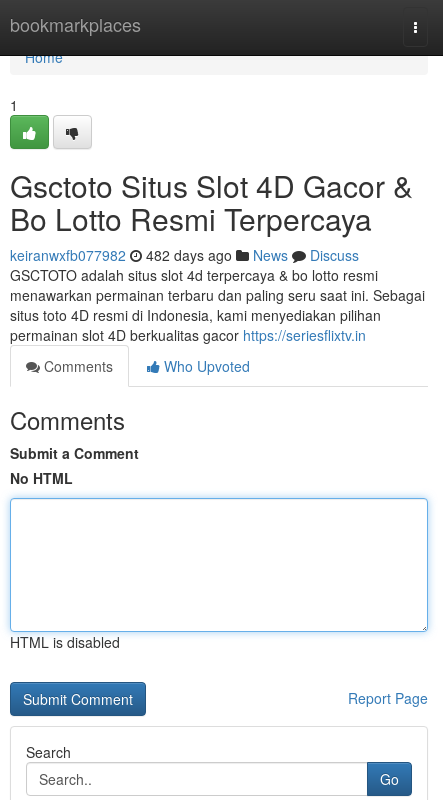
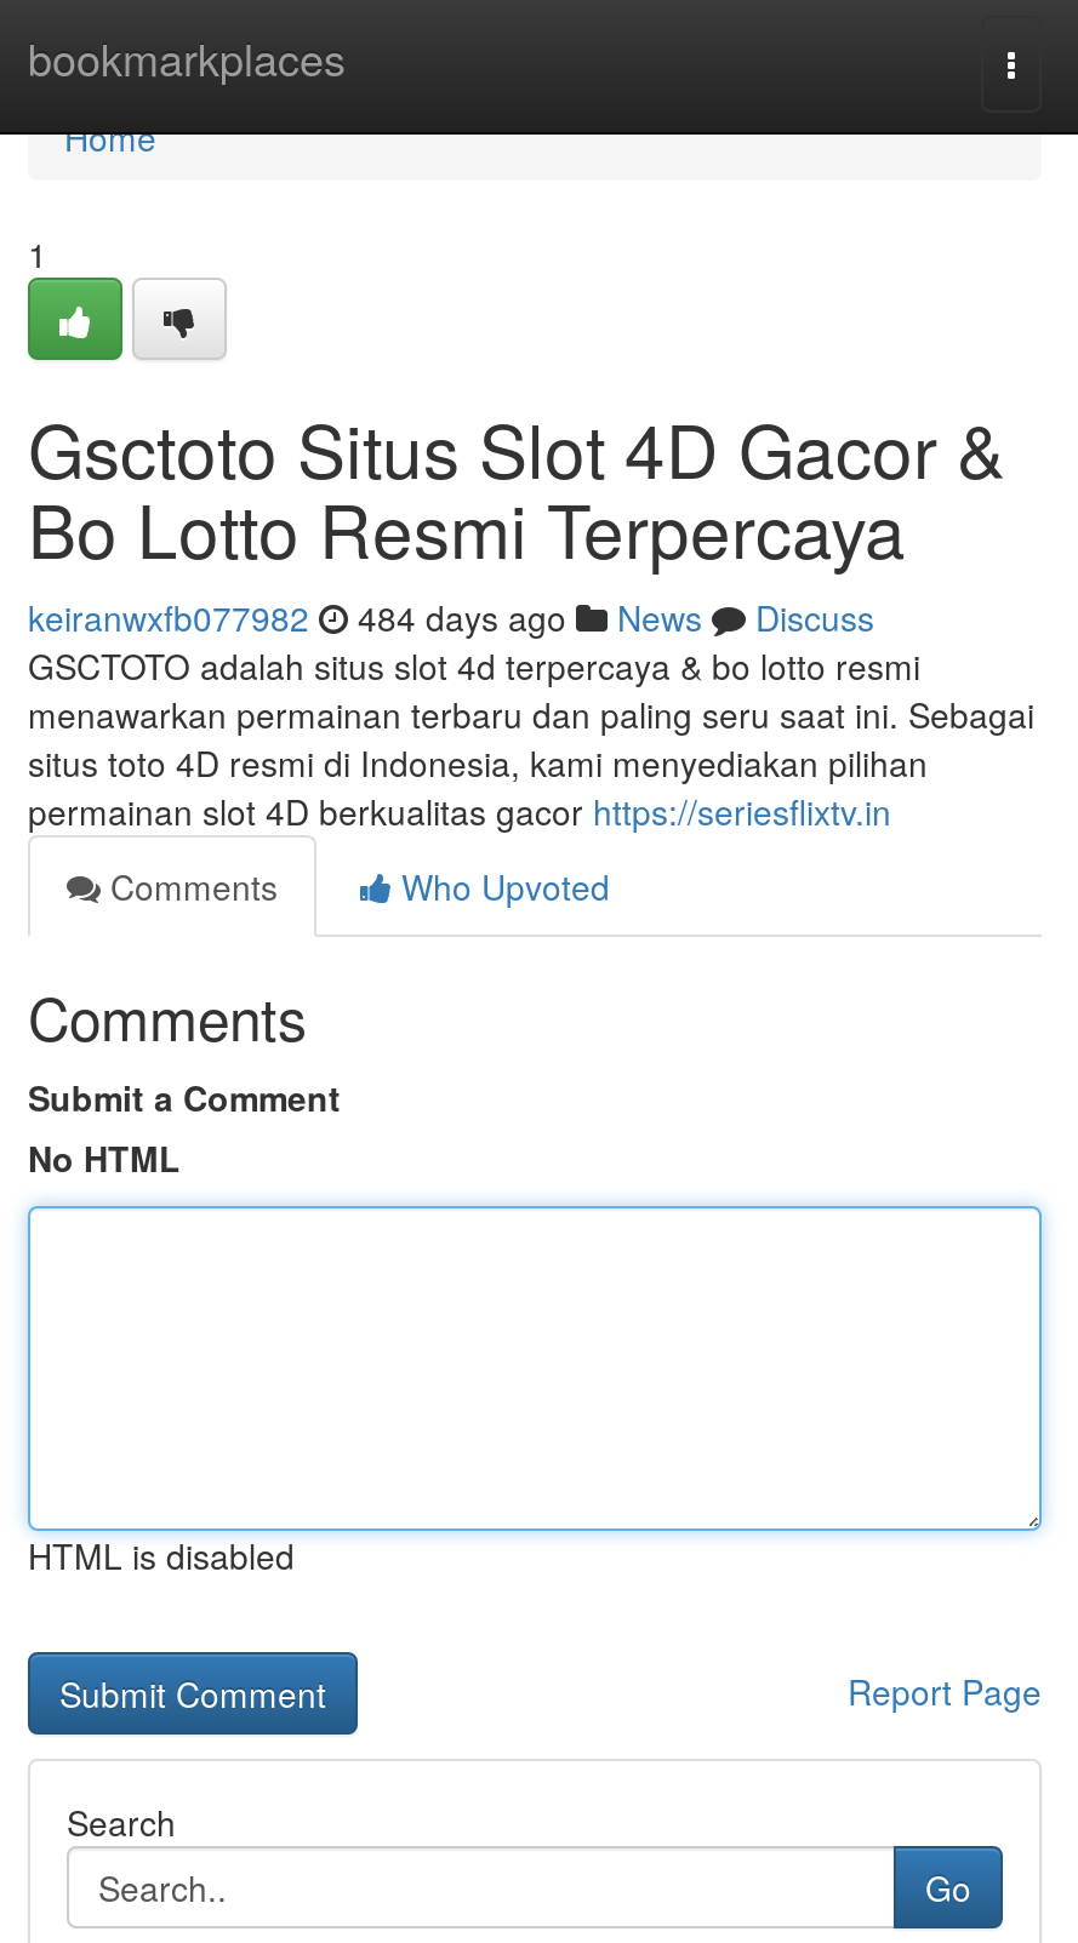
- keiranwxfb077982 482 days ago News Discuss
+ keiranwxfb077982 484 days ago News Discuss
